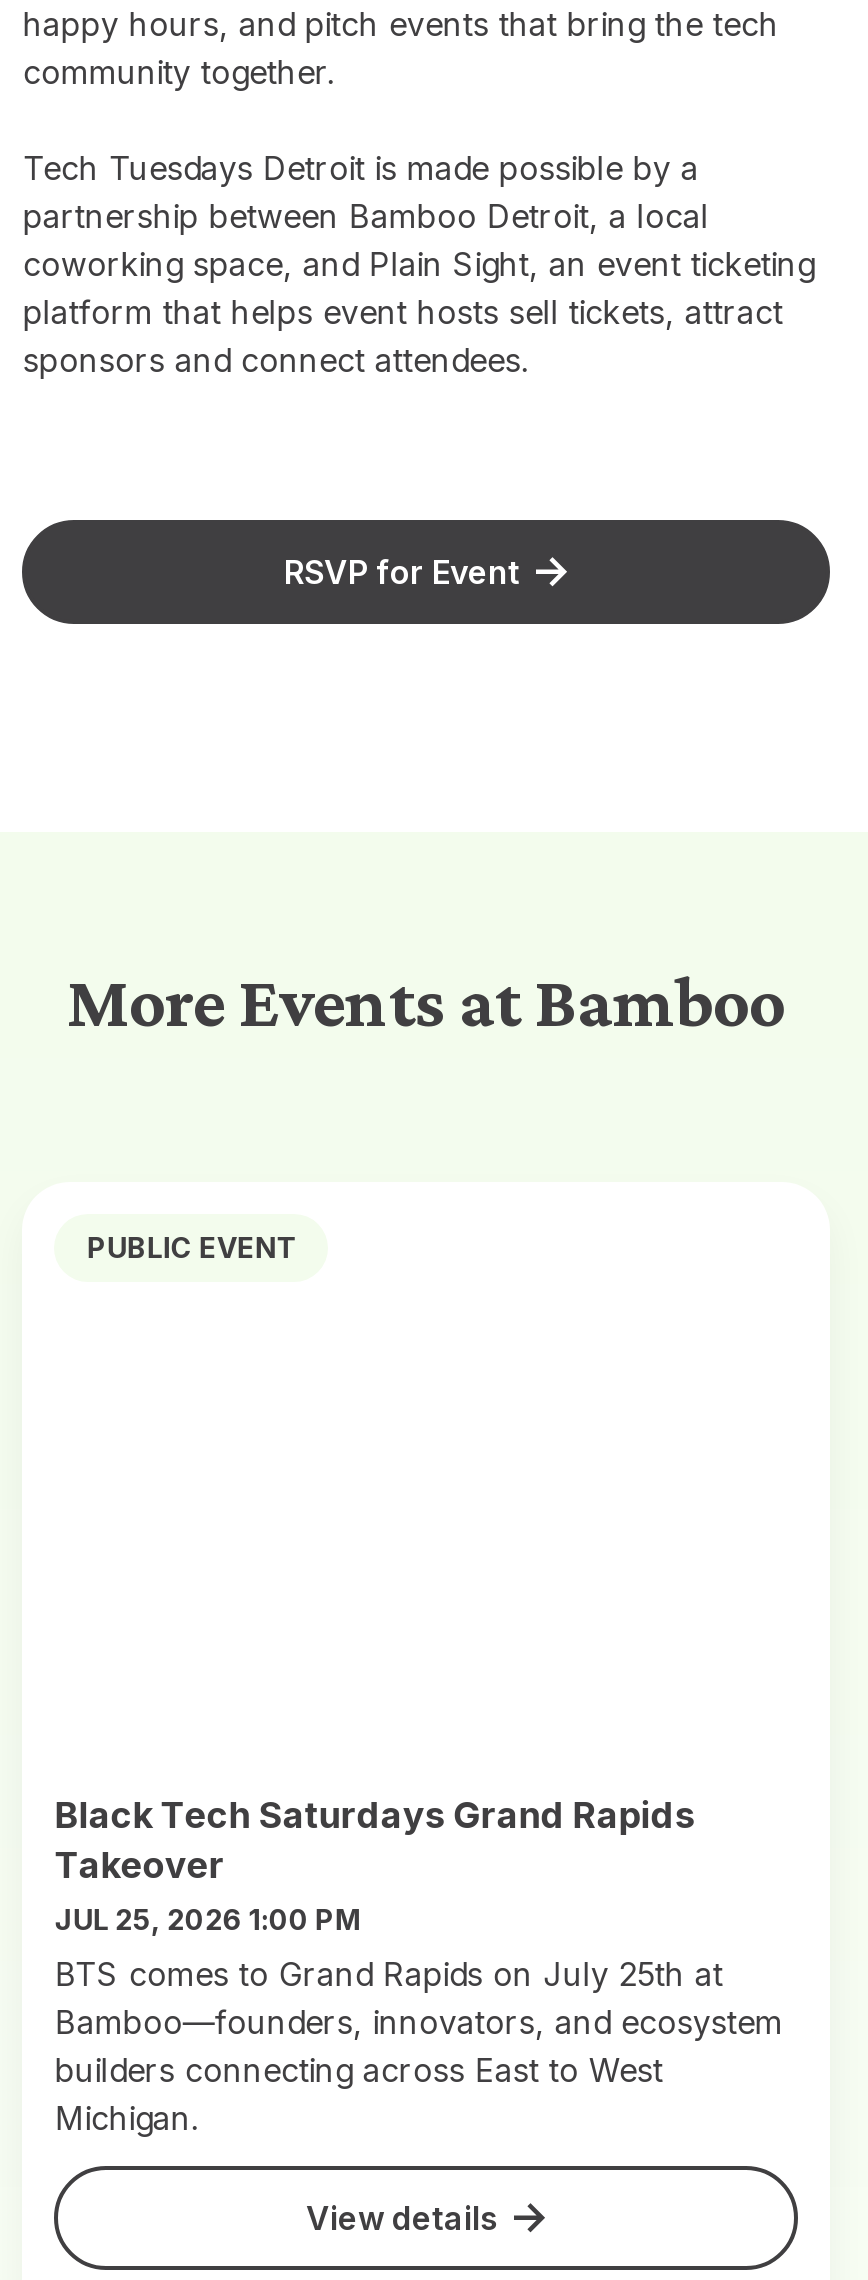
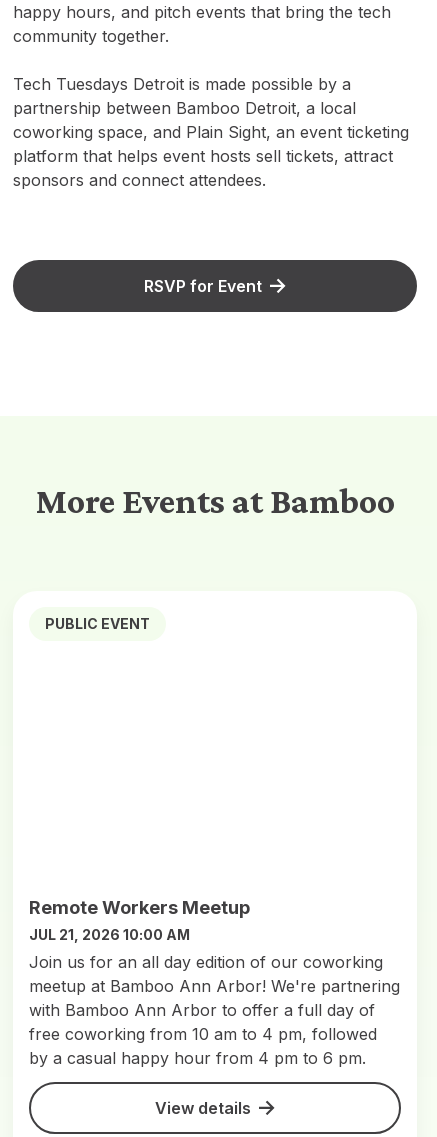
- Black Tech Saturdays Grand Rapids
- Takeover
- JUL 25, 2026 1:00 PM
- BTS comes to Grand Rapids on July 25th at
- Bamboo—founders, innovators, and ecosystem
- builders connecting across East to West
- Michigan.
+ Remote Workers Meetup
+ JUL 21, 2026 10:00 AM
+ Join us for an all day edition of our coworking
+ meetup at Bamboo Ann Arbor! We're partnering
+ with Bamboo Ann Arbor to offer a full day of
+ free coworking from 10 am to 4 pm, followed
+ by a casual happy hour from 4 pm to 6 pm.
